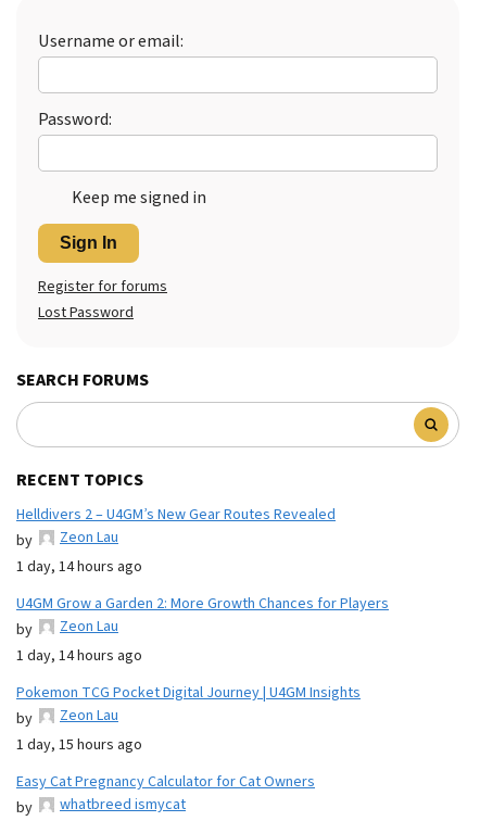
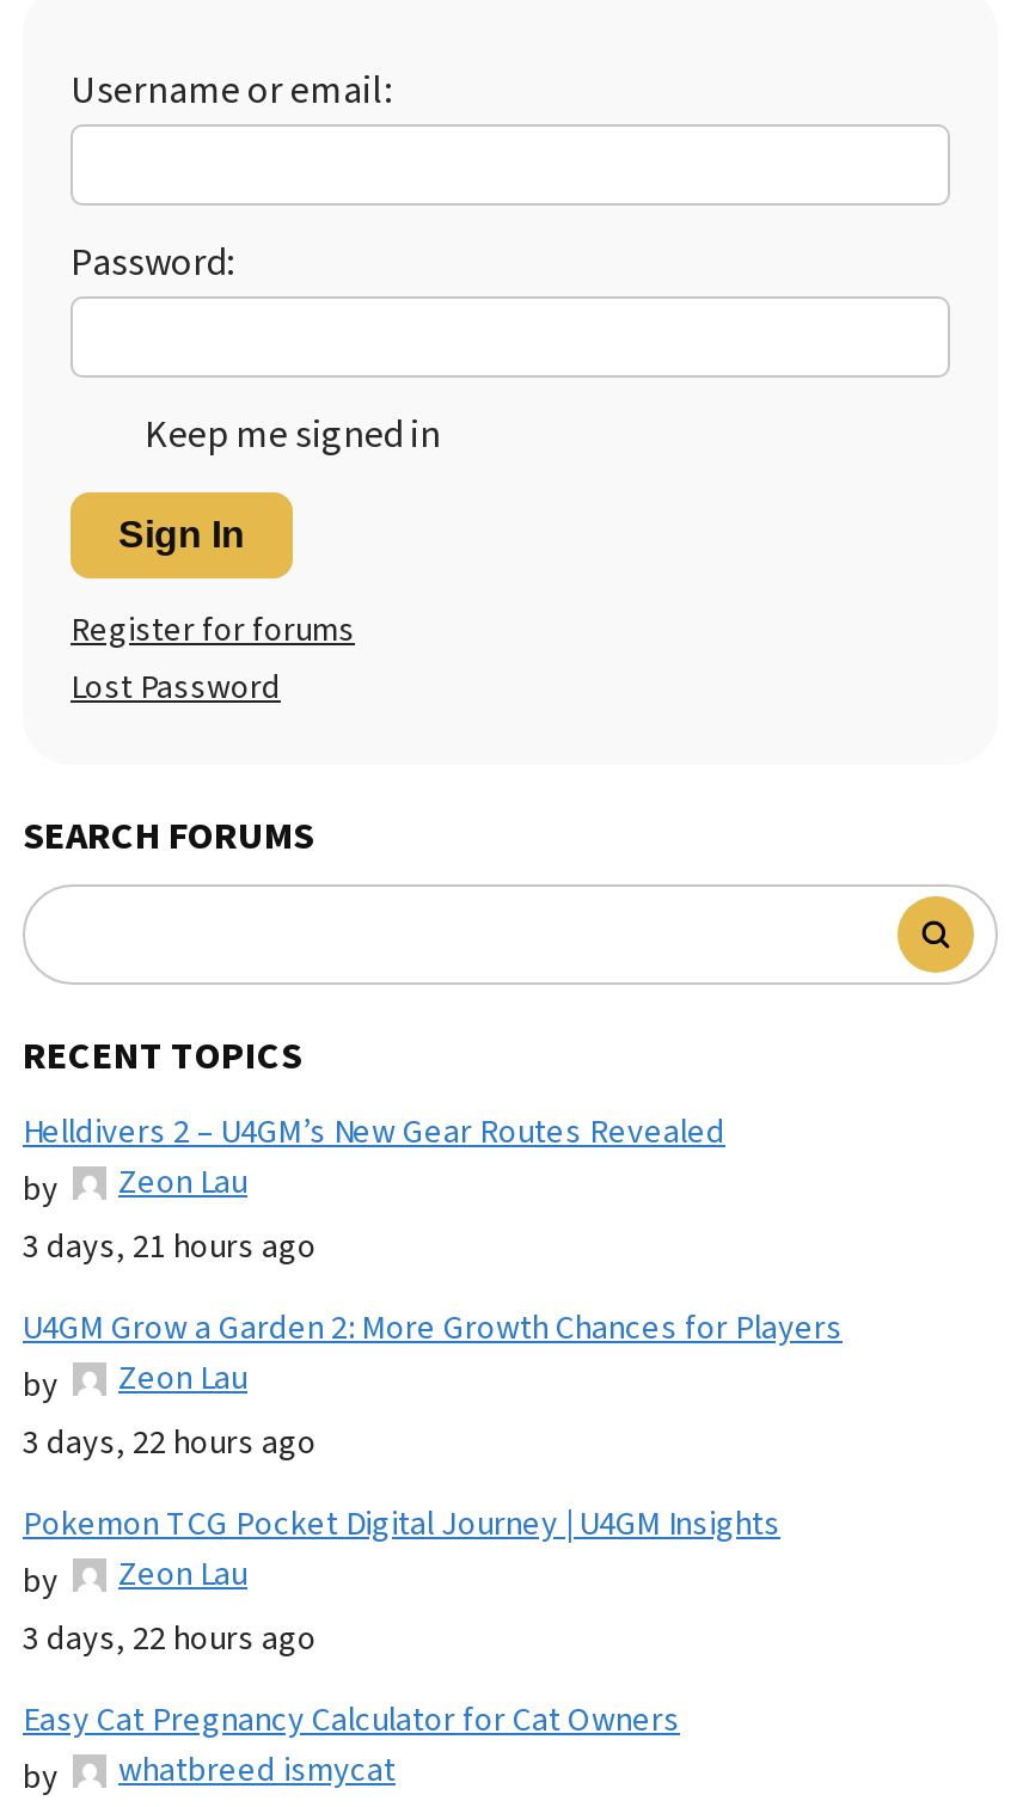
- 1 day, 14 hours ago
+ 3 days, 21 hours ago

- 1 day, 14 hours ago
+ 3 days, 22 hours ago

- 1 day, 15 hours ago
+ 3 days, 22 hours ago
